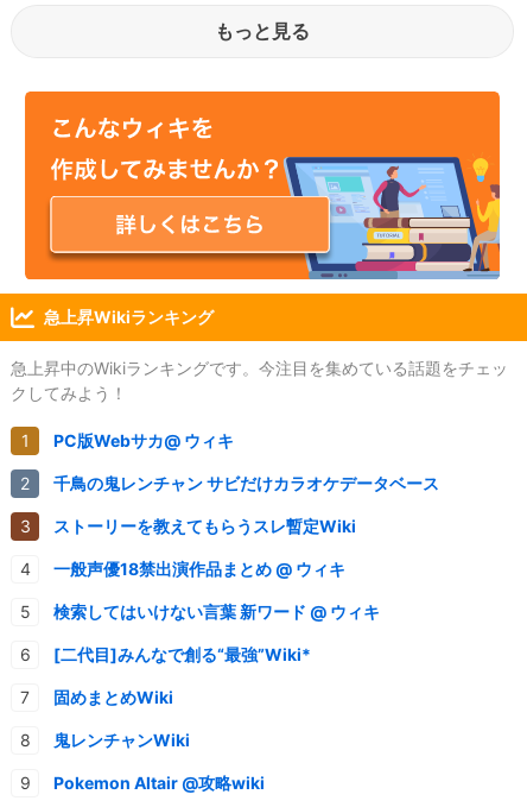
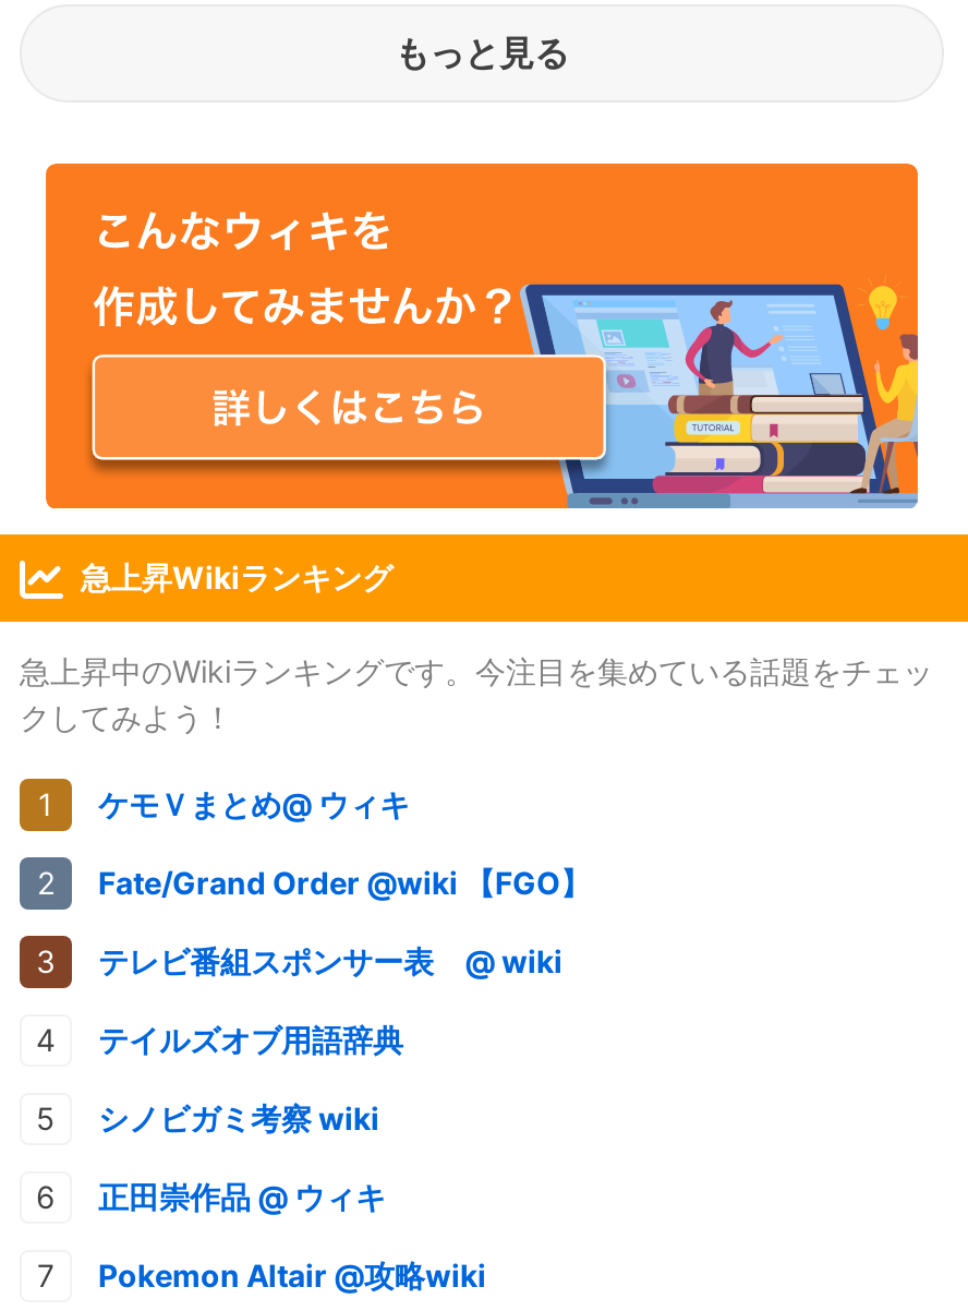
- PC版Webサカ@ ウィキ
- 千鳥の鬼レンチャン サビだけカラオケデータベース
- ストーリーを教えてもらうスレ暫定Wiki
- 一般声優18禁出演作品まとめ @ ウィキ
- 検索してはいけない言葉 新ワード @ ウィキ
- [二代目]みんなで創る“最強”Wiki*
- 固めまとめWiki
- 鬼レンチャンWiki
+ ケモＶまとめ@ ウィキ
+ Fate/Grand Order @wiki 【FGO】
+ テレビ番組スポンサー表 @ wiki
+ テイルズオブ用語辞典
+ シノビガミ考察 wiki
+ 正田崇作品 @ ウィキ
